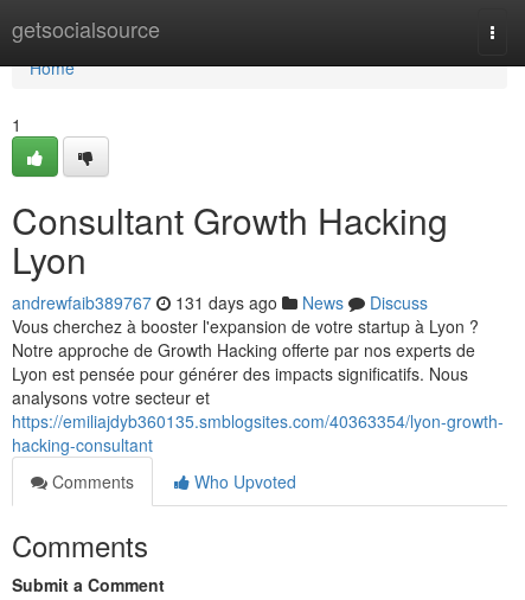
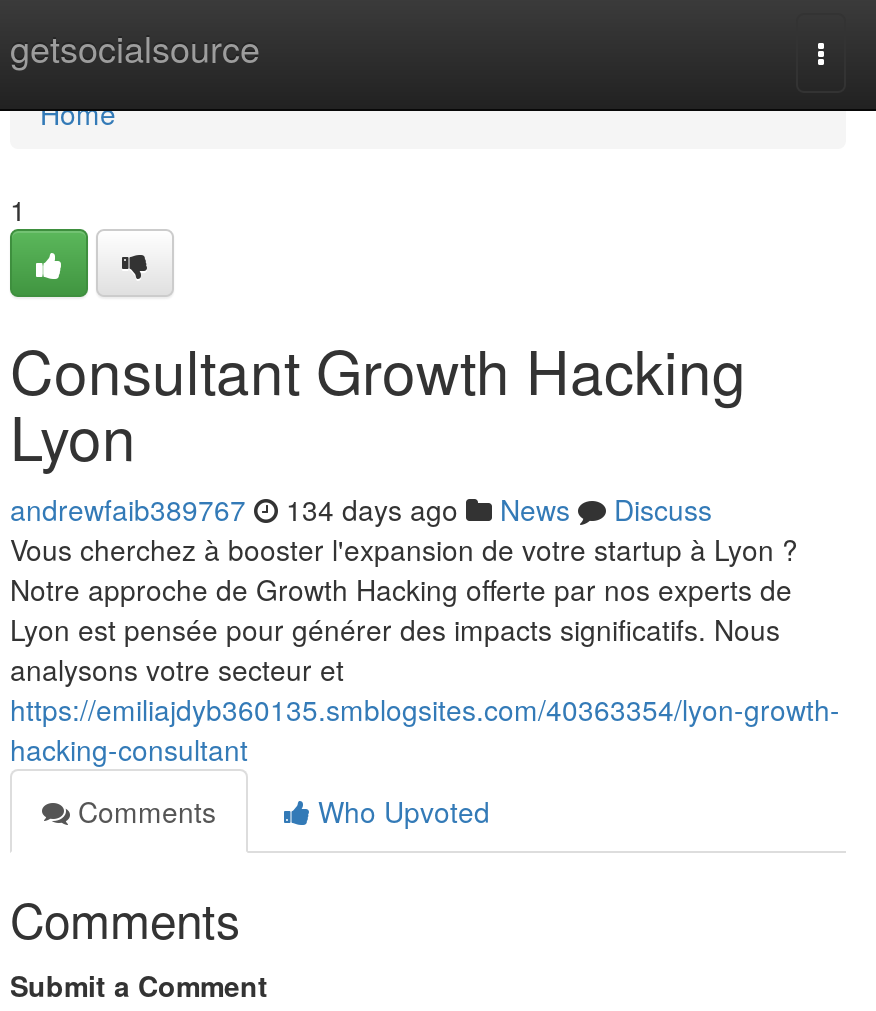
- andrewfaib389767 131 days ago News Discuss
+ andrewfaib389767 134 days ago News Discuss
